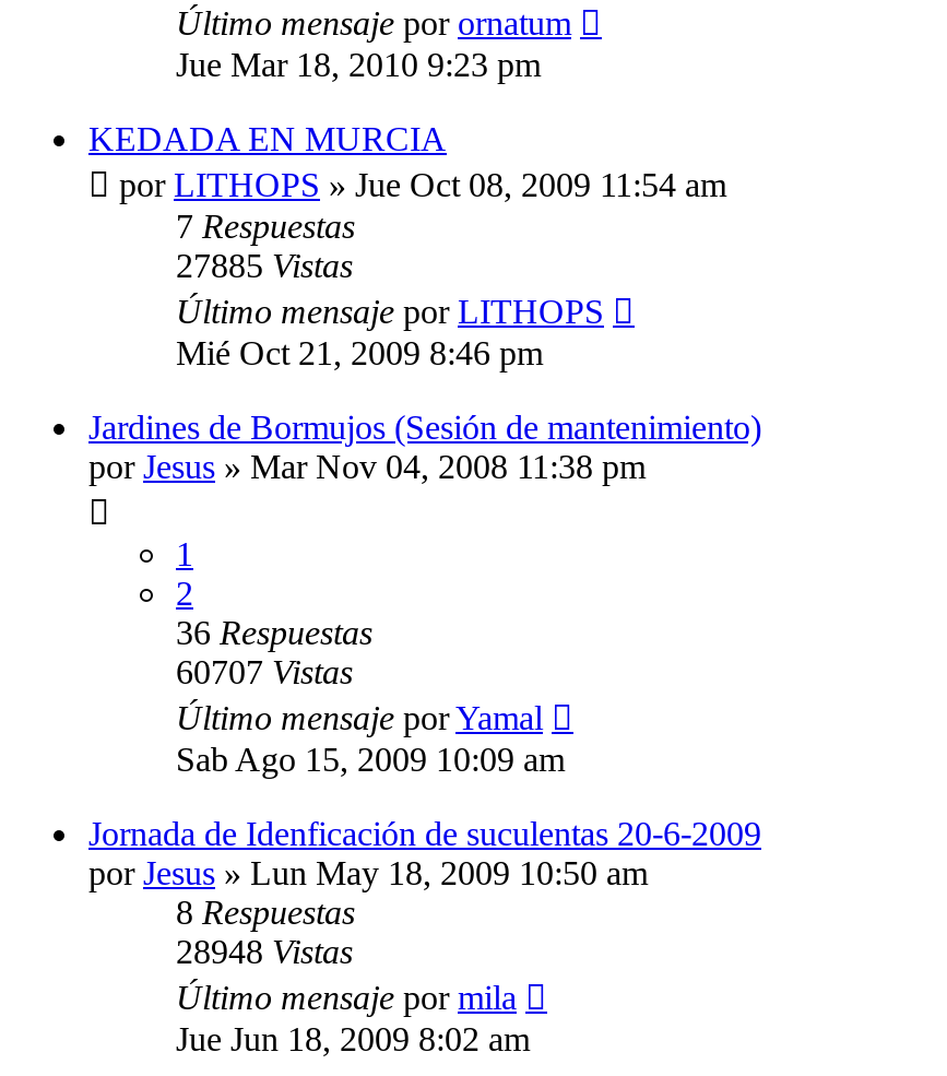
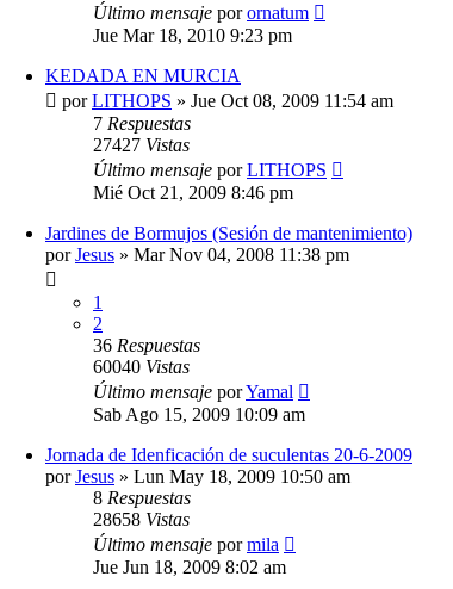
- 27885 Vistas
+ 27427 Vistas

- 60707Vistas
+ 60040Vistas

- 28948 Vistas
+ 28658 Vistas
